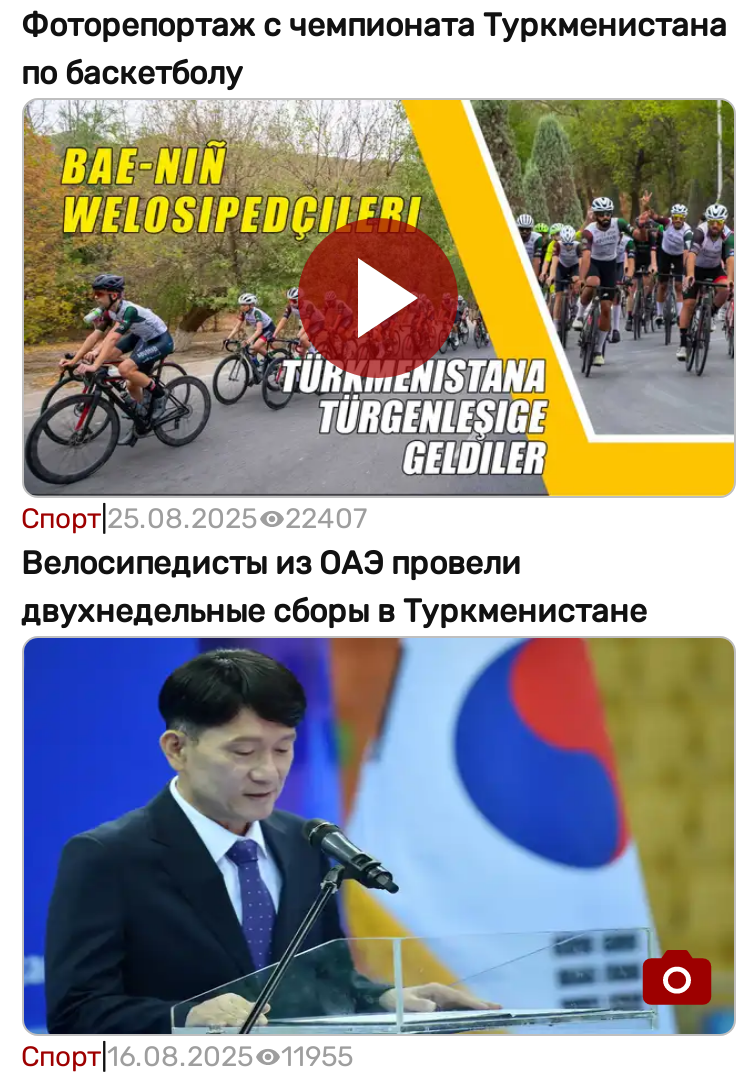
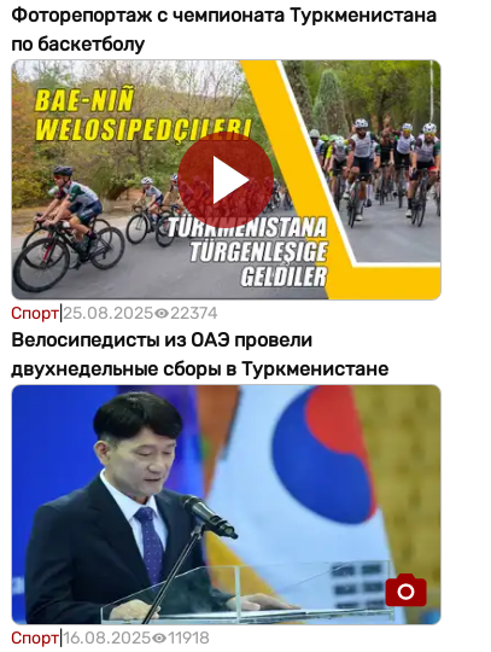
- 22407
+ 22374

- 11955
+ 11918
